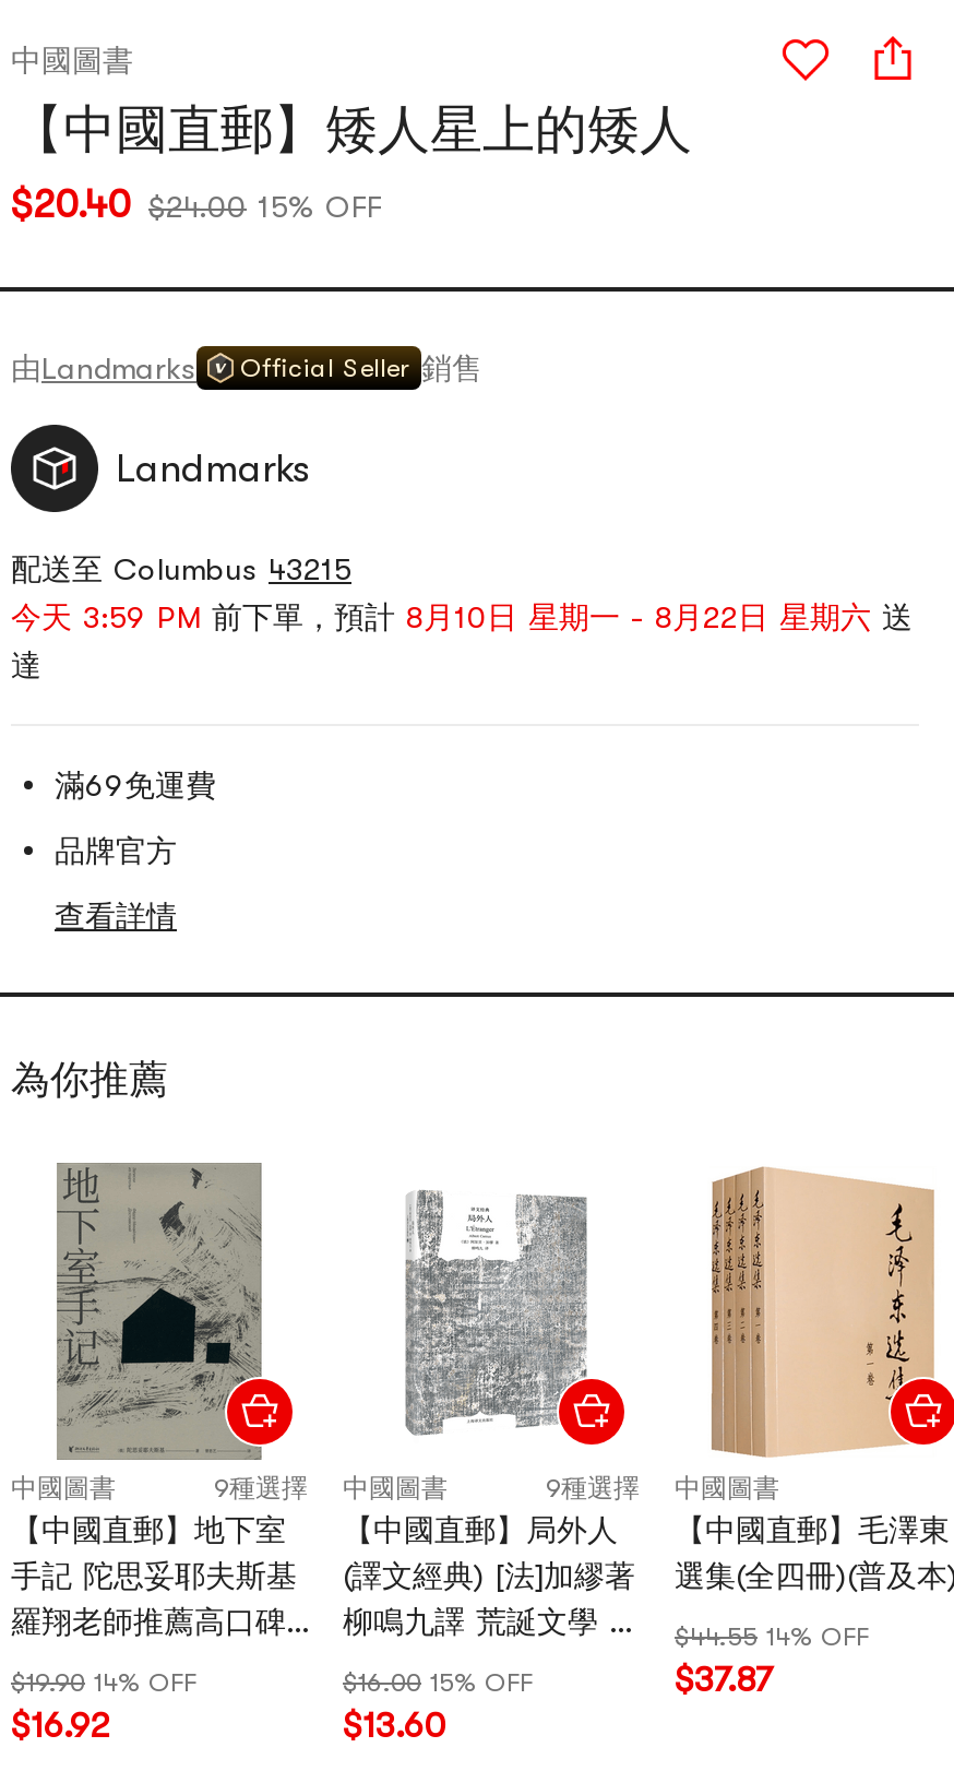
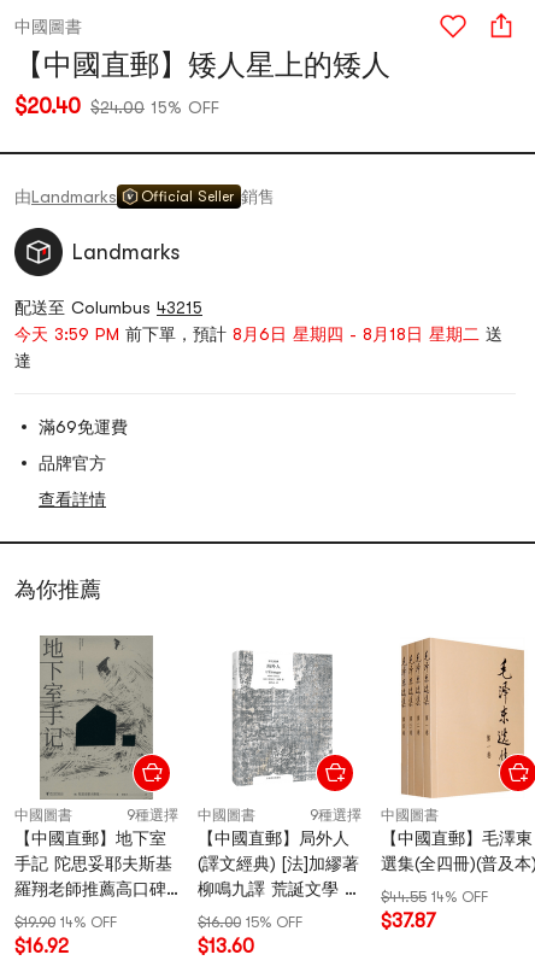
- 今天 3:59 PM前下單，預計8月10日 星期一 - 8月22日 星期六送
+ 今天 3:59 PM前下單，預計8月6日 星期四 - 8月18日 星期二送
